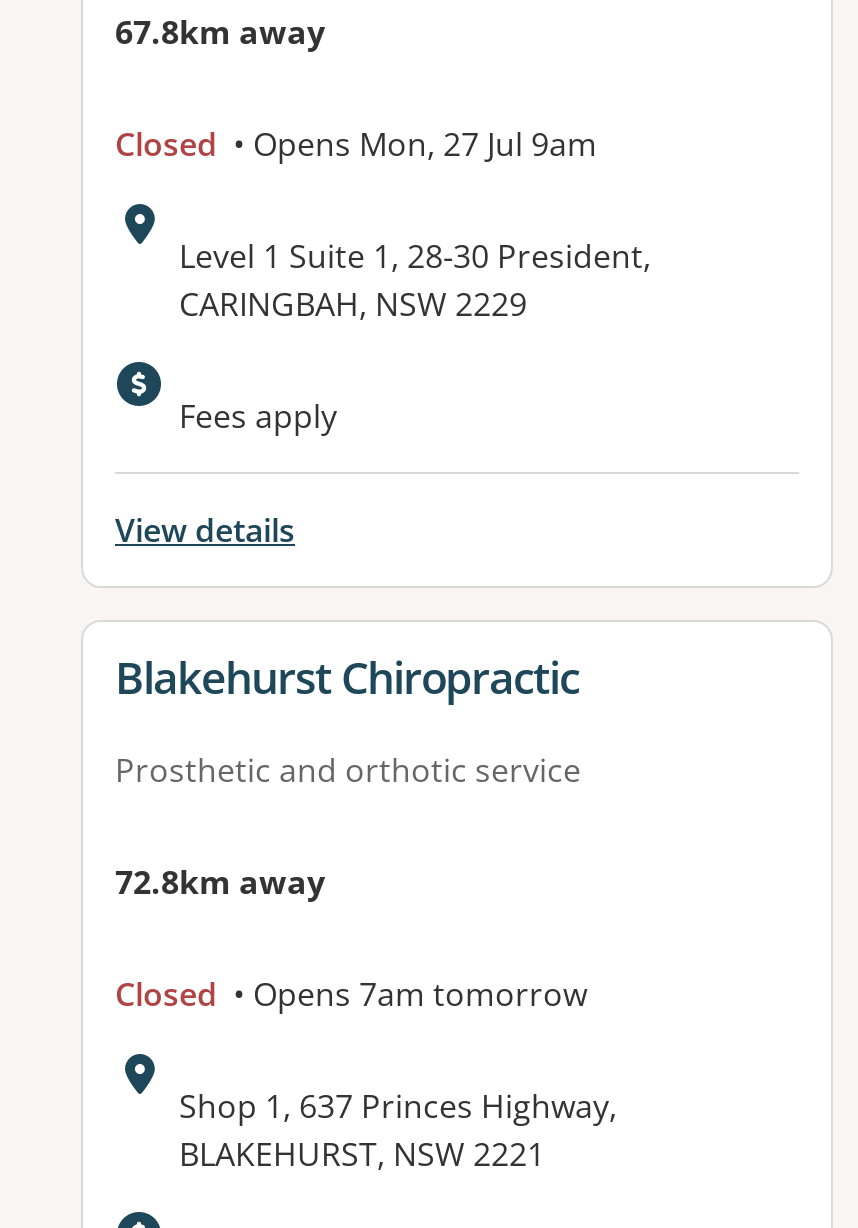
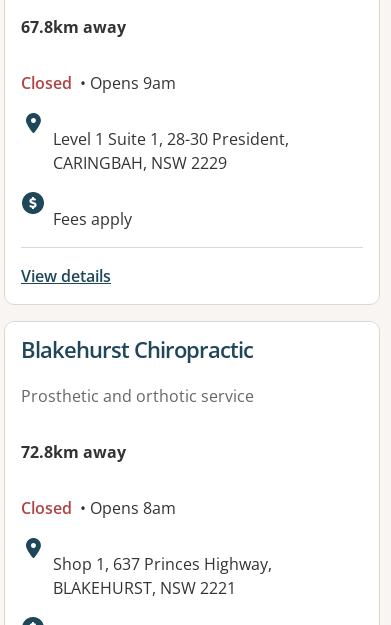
- Closed • Opens Mon, 27 Jul 9am
+ Closed • Opens 9am

- Closed • Opens 7am tomorrow
+ Closed • Opens 8am
